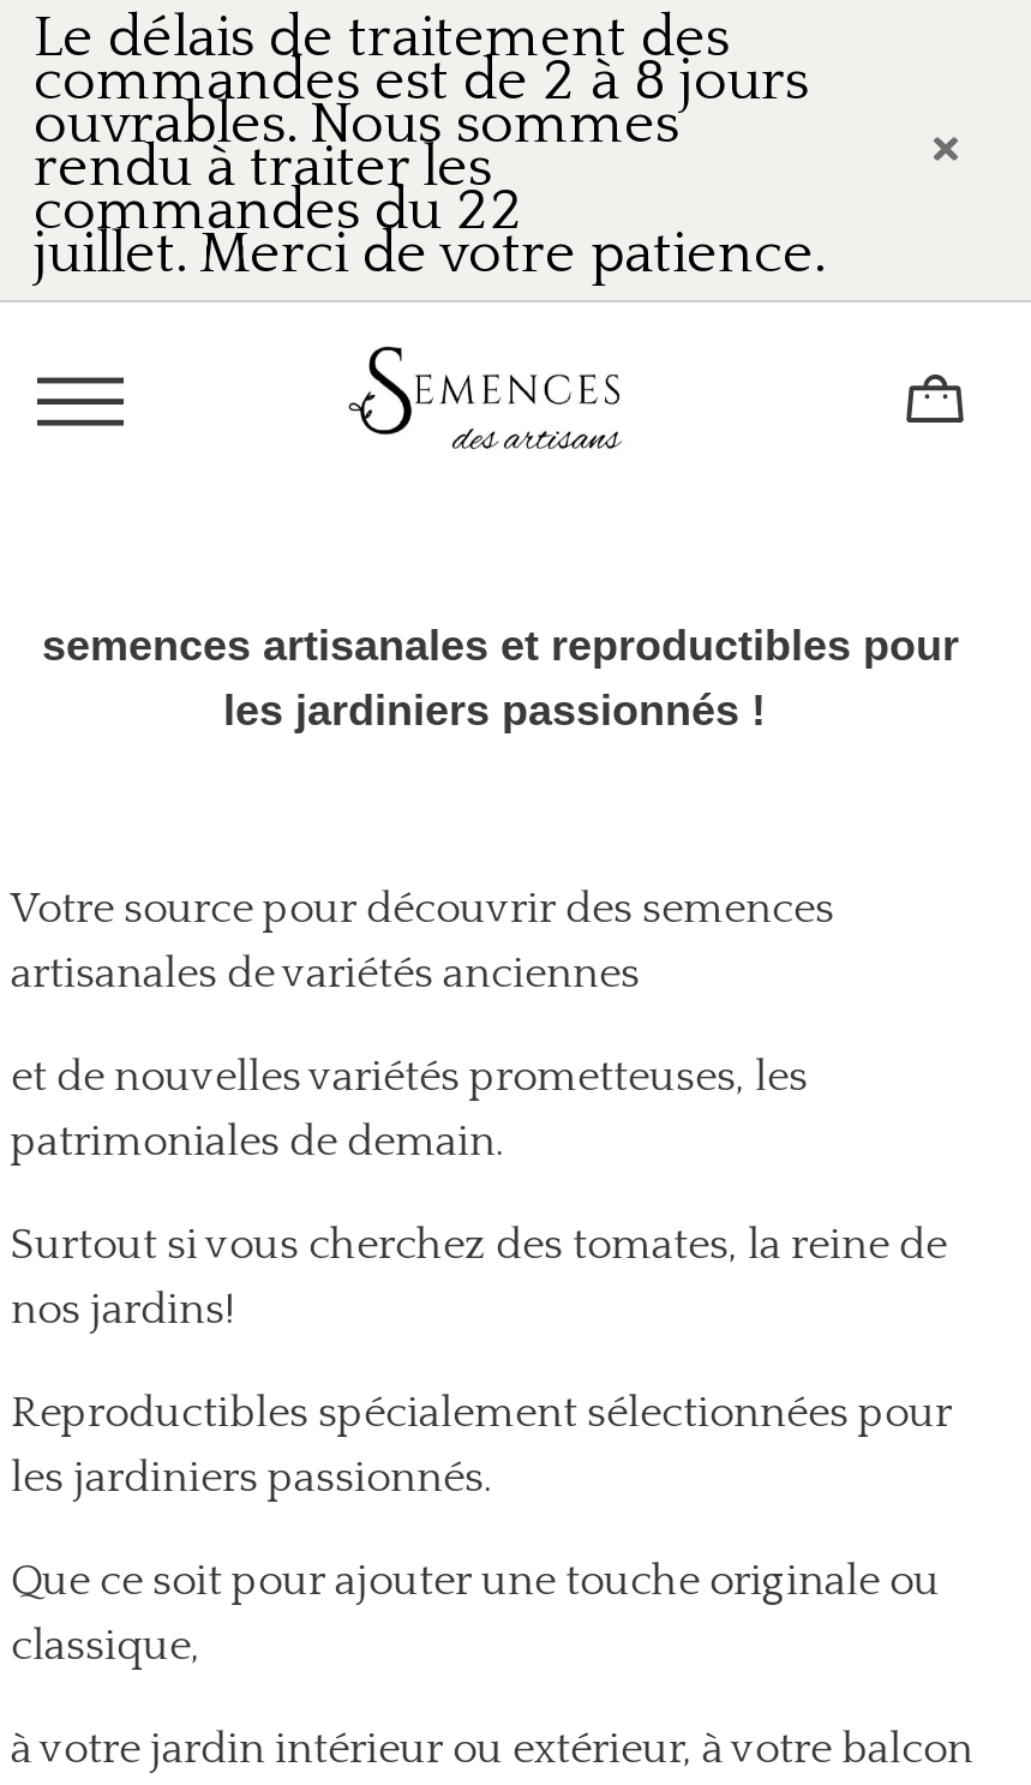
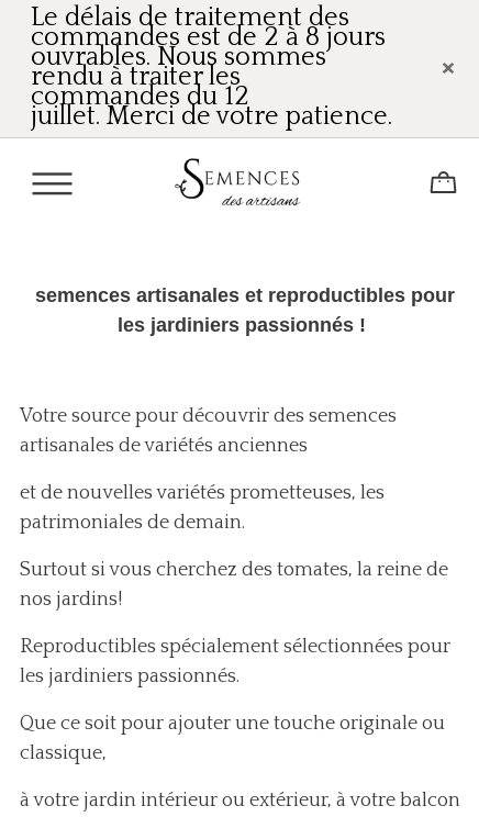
- commandes du 22
+ commandes du 12
